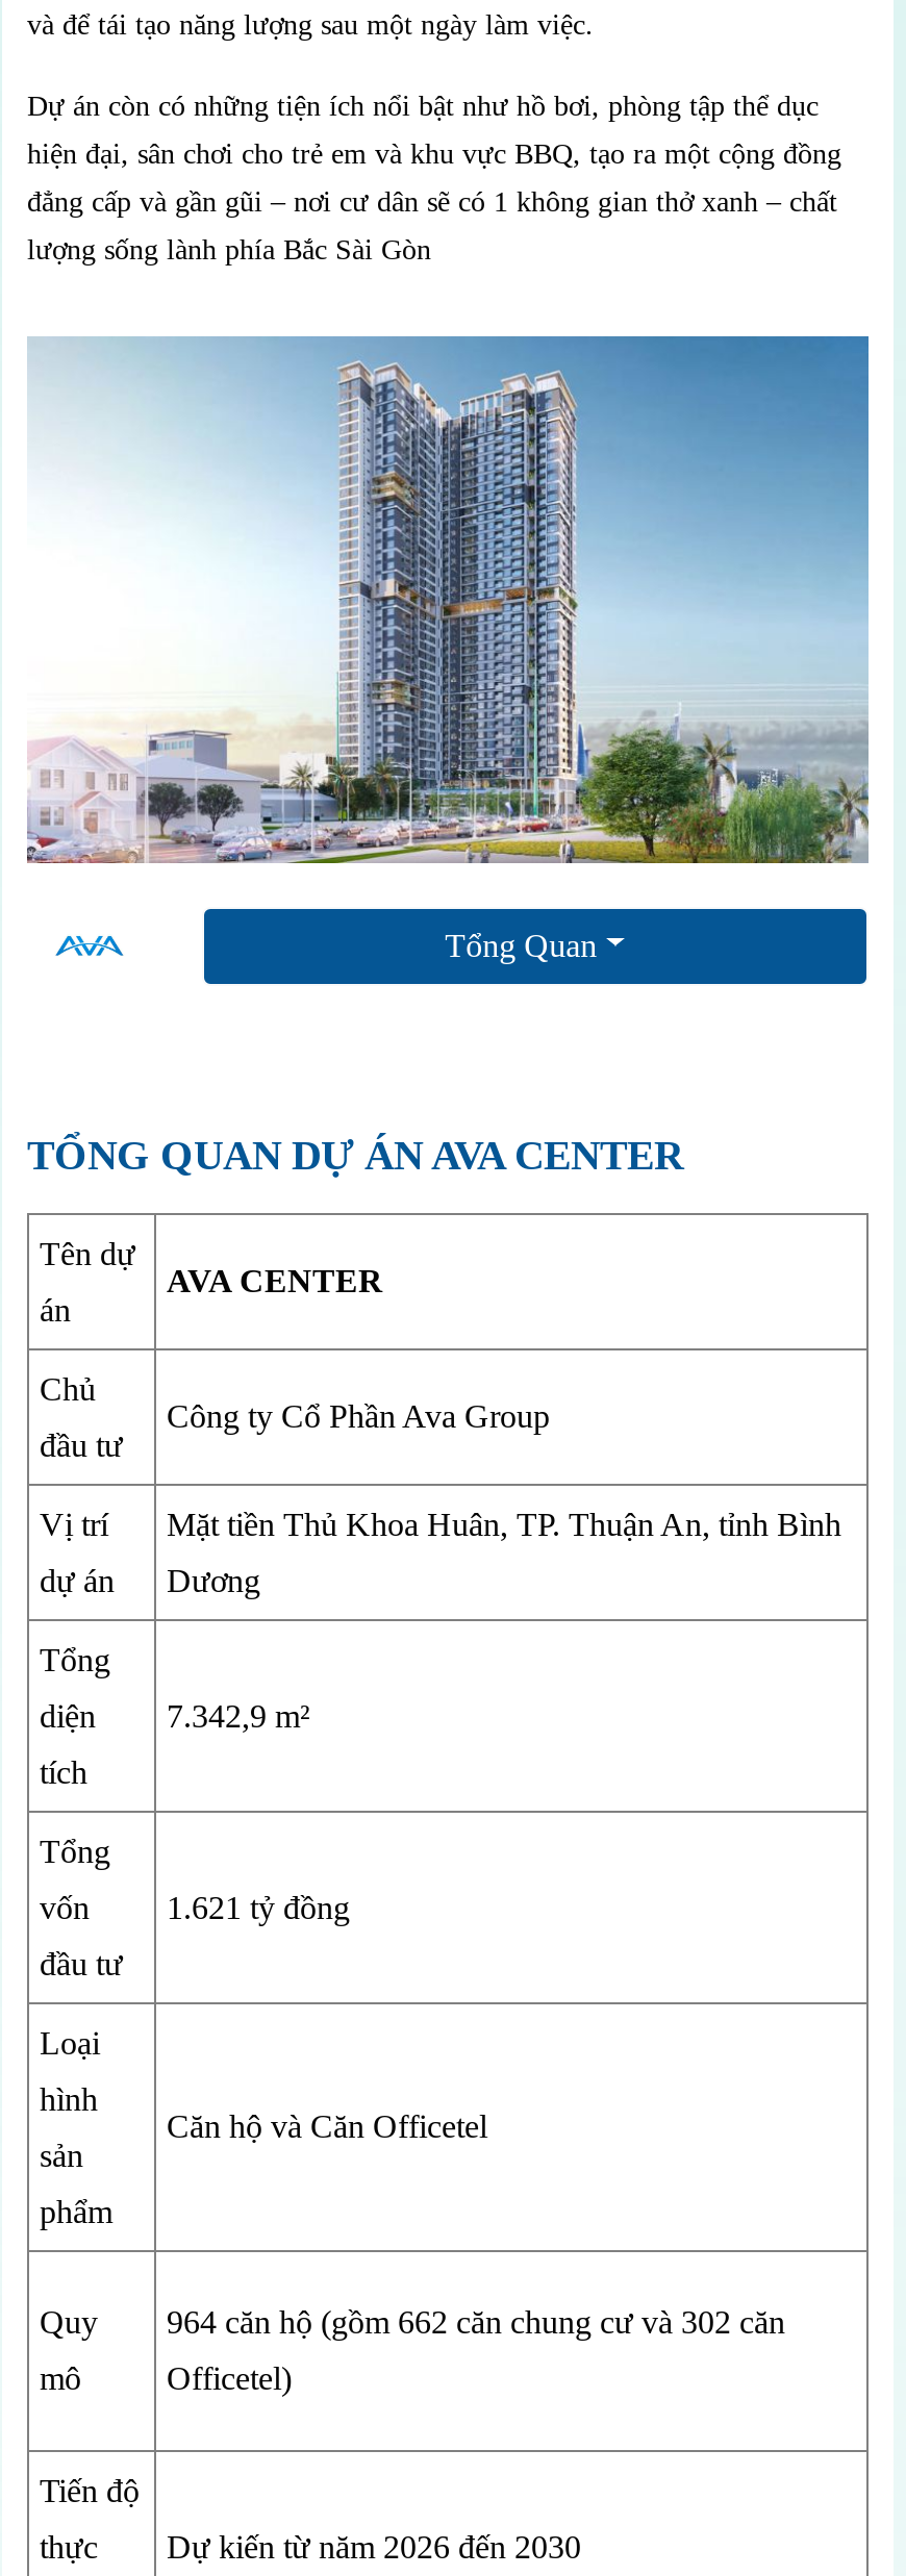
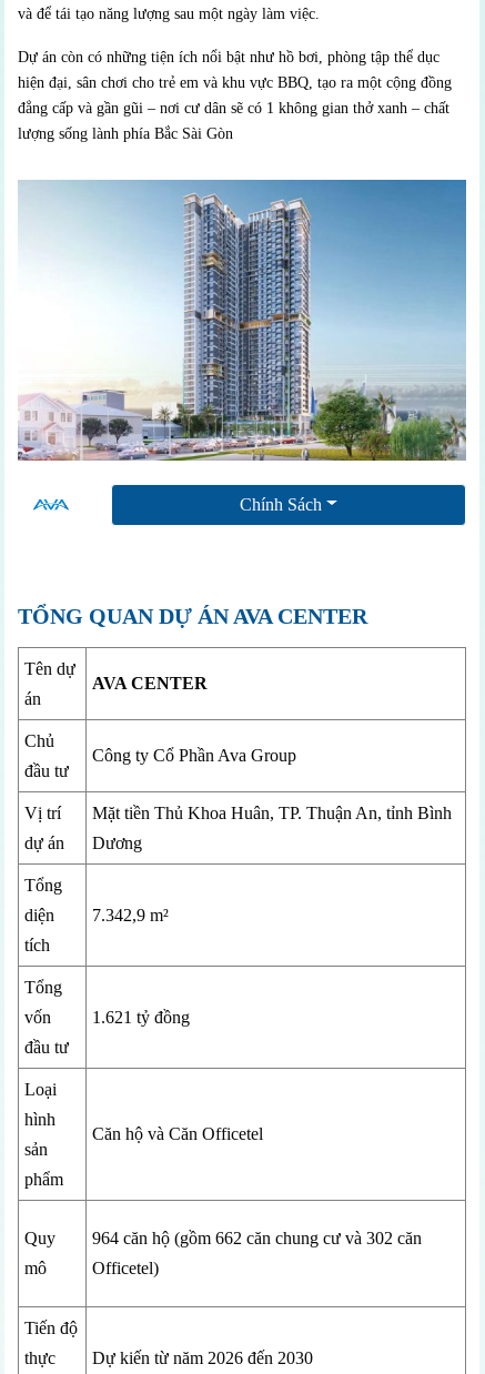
- Tổng Quan
+ Chính Sách
